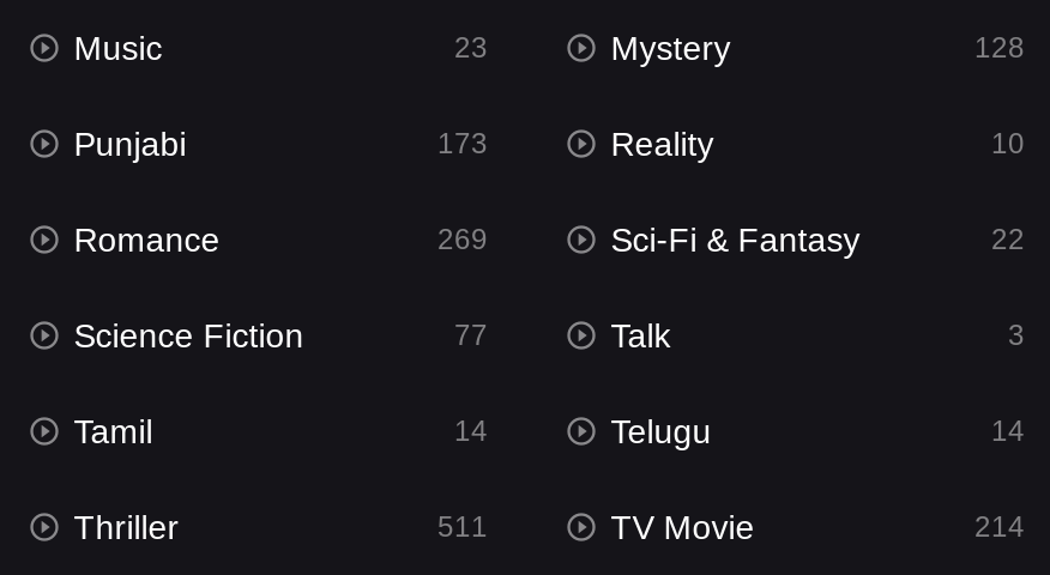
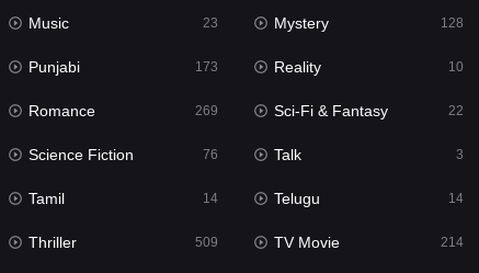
- 77
+ 76

- 511
+ 509
